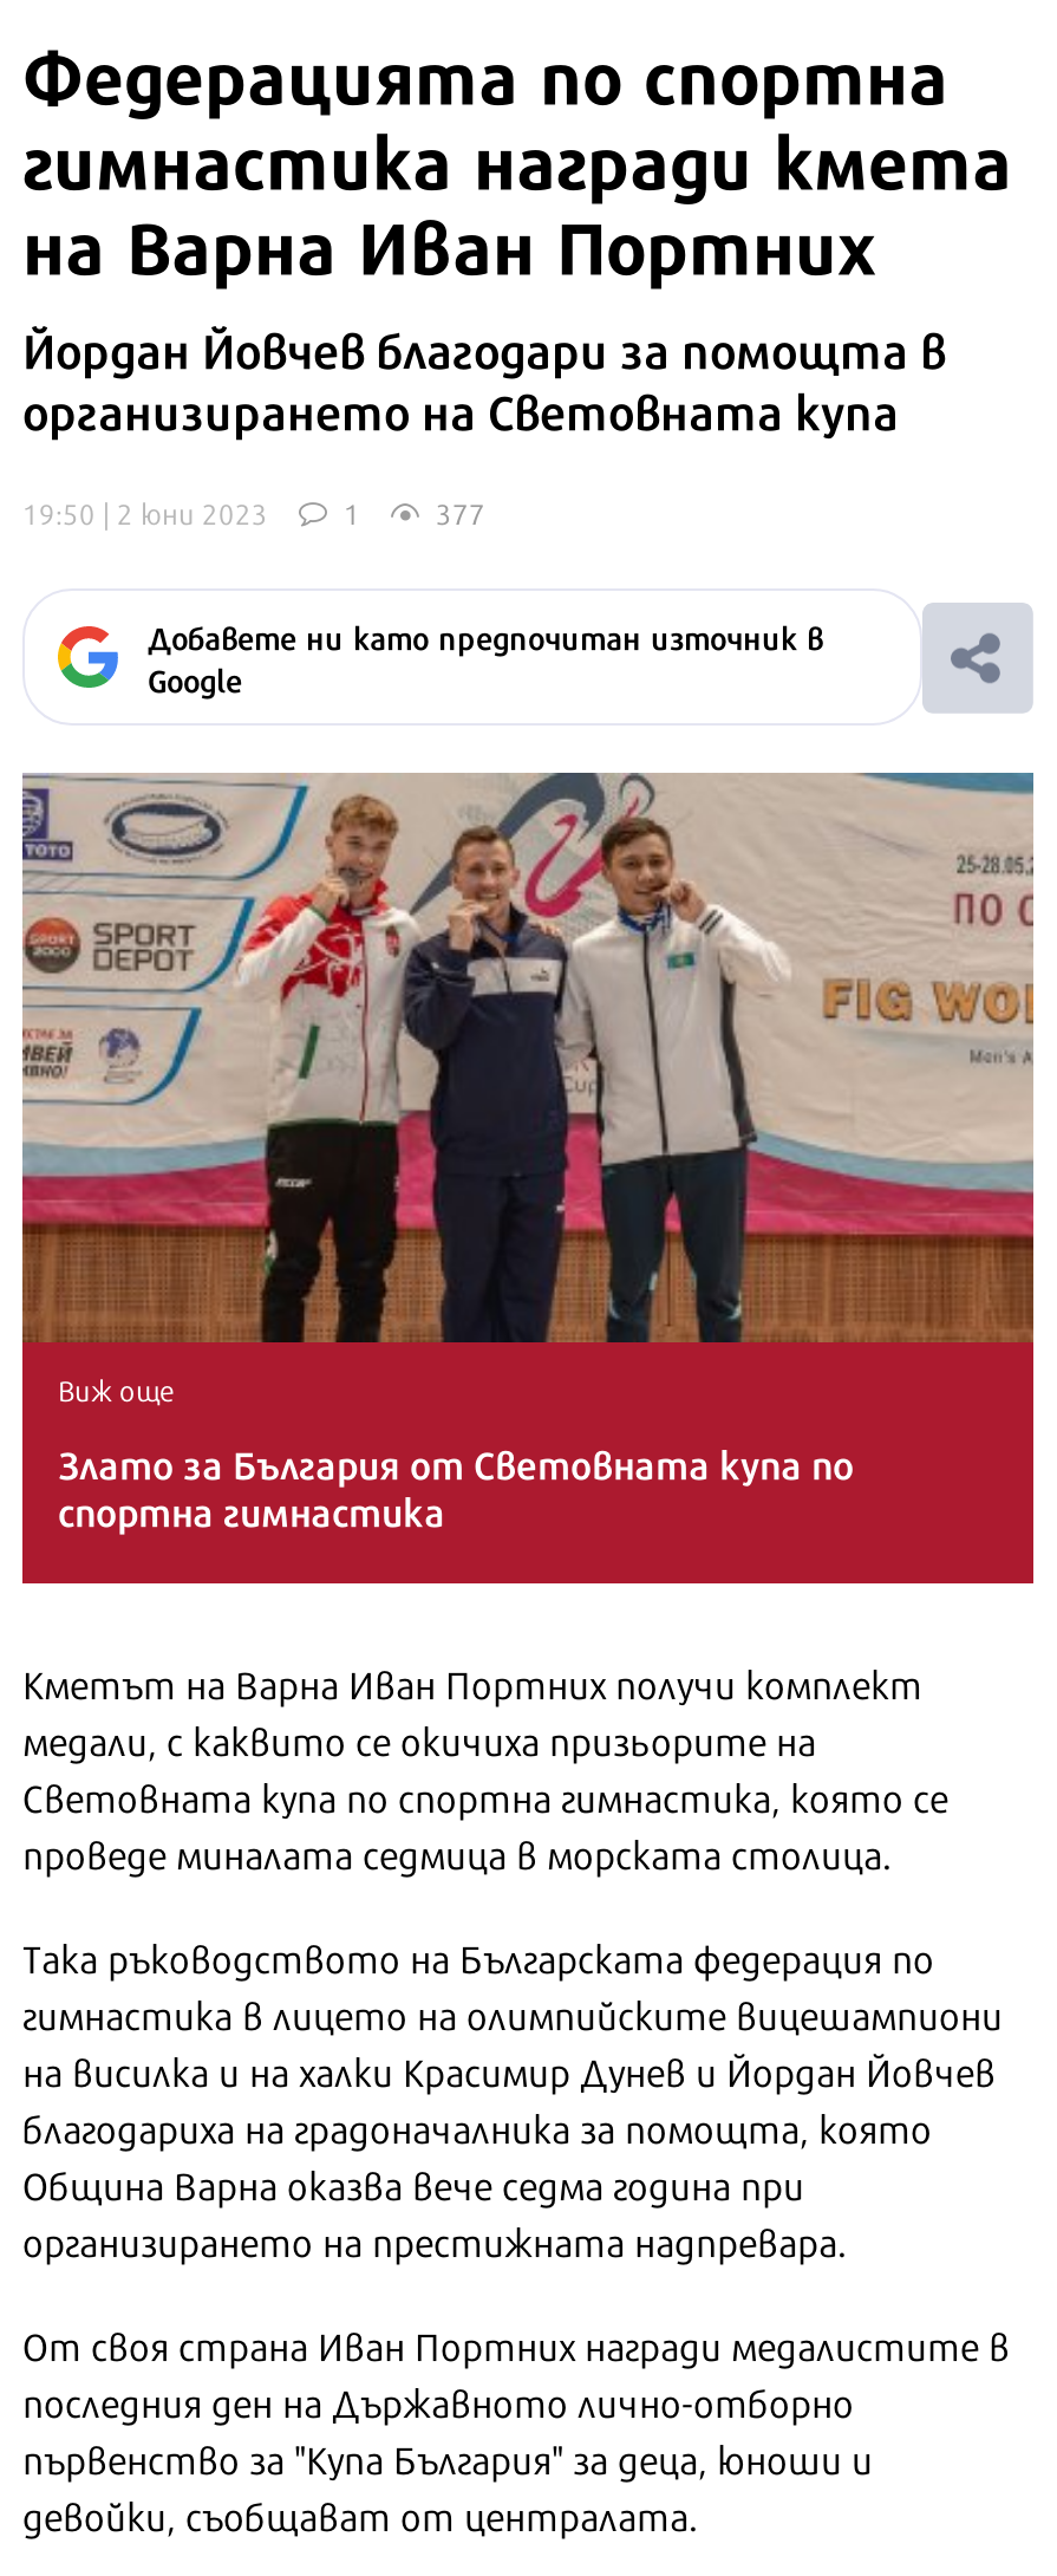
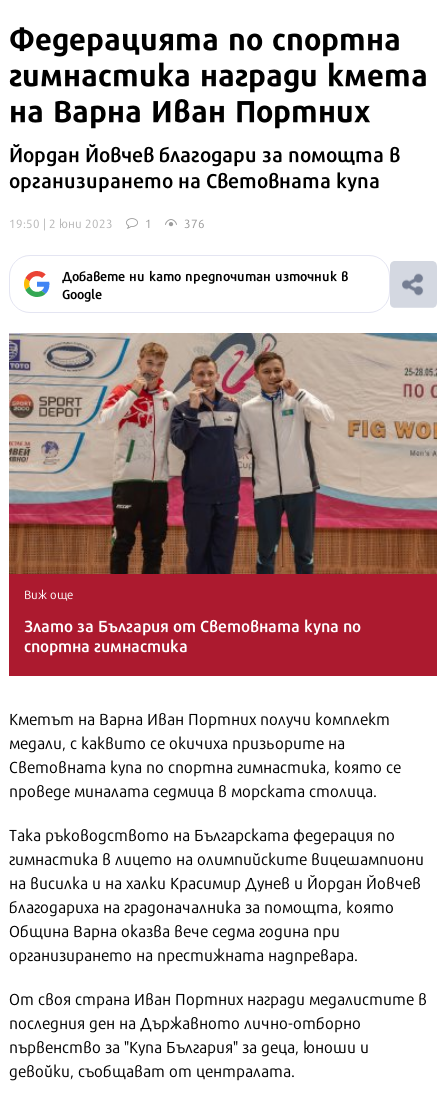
- 377
+ 376
